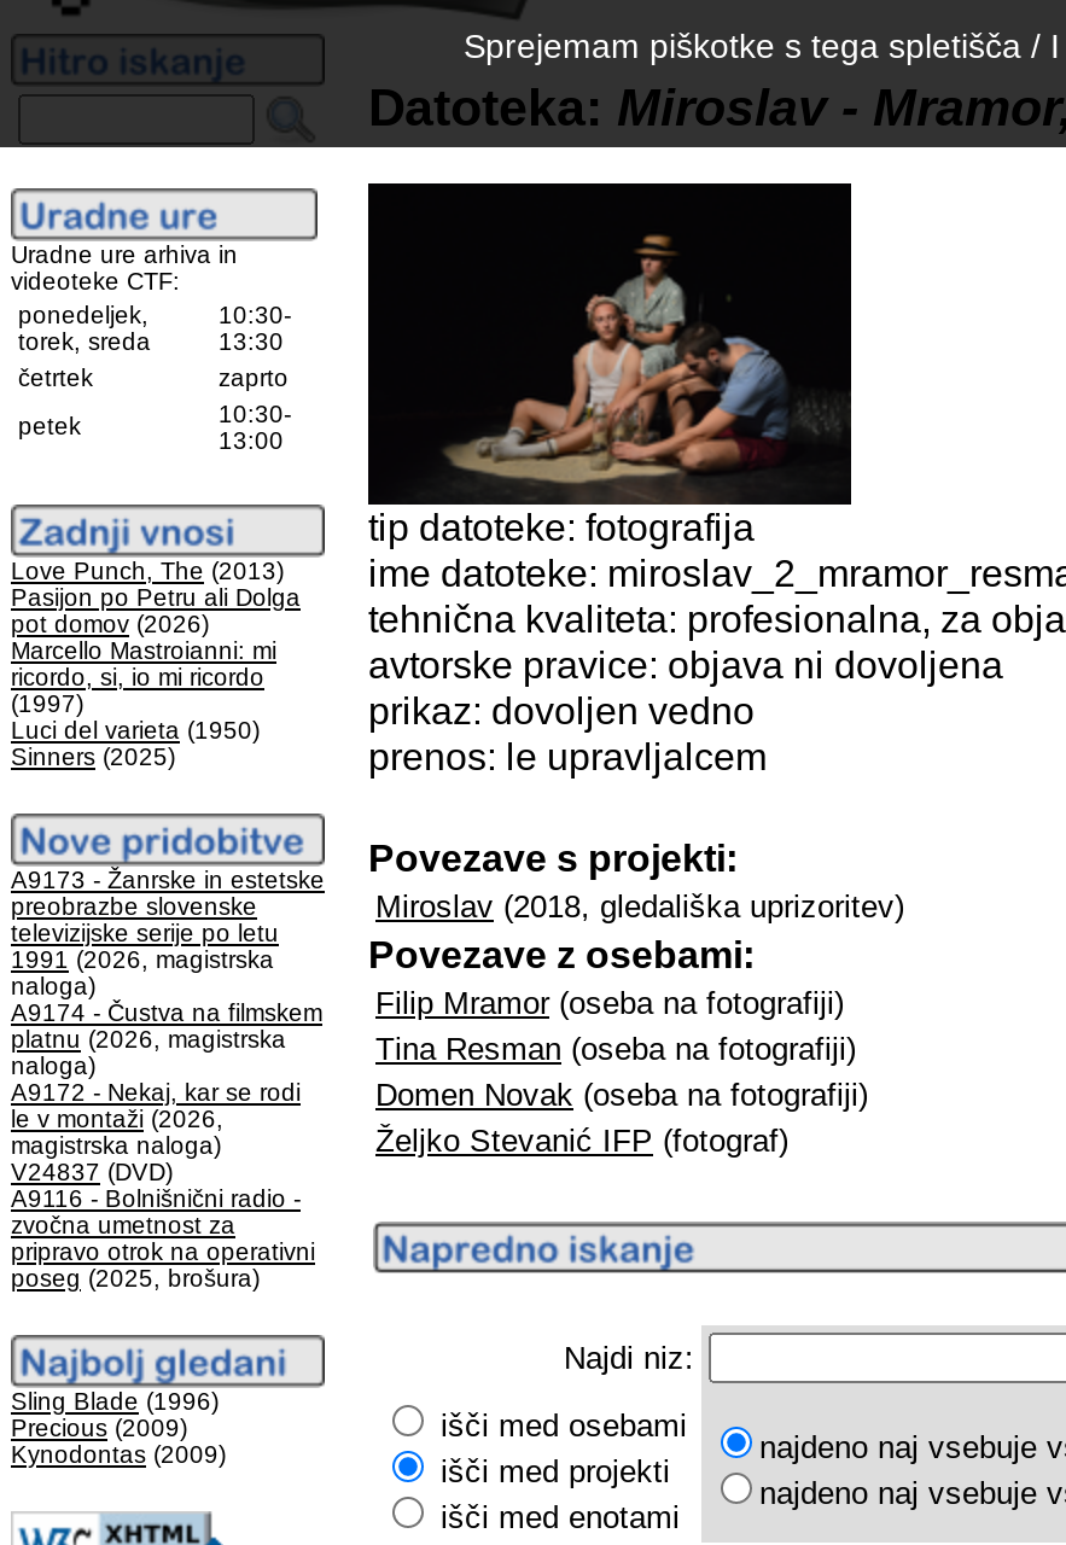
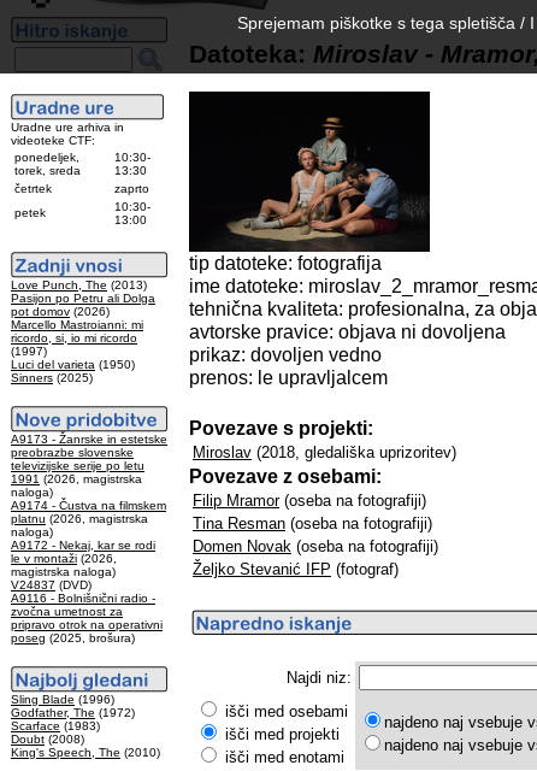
- Precious(2009)
- Kynodontas (2009)
+ Godfather, The (1972)
+ Scarface(1983)
+ Doubt(2008)
+ King's Speech, The (2010)
